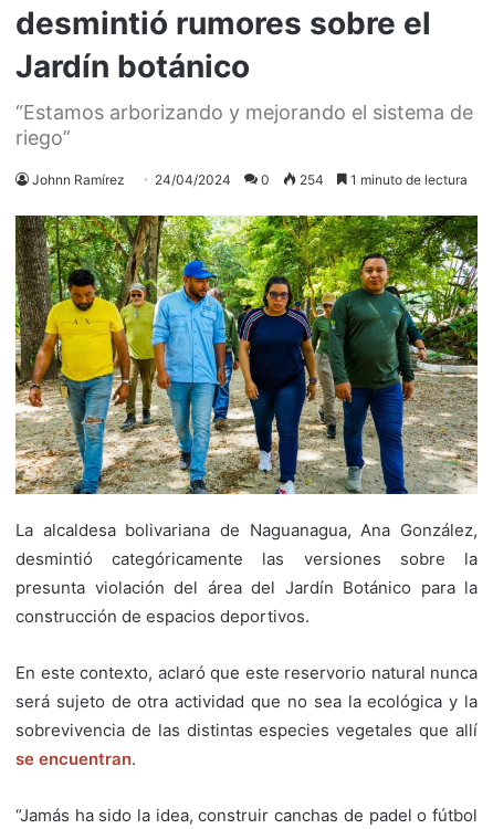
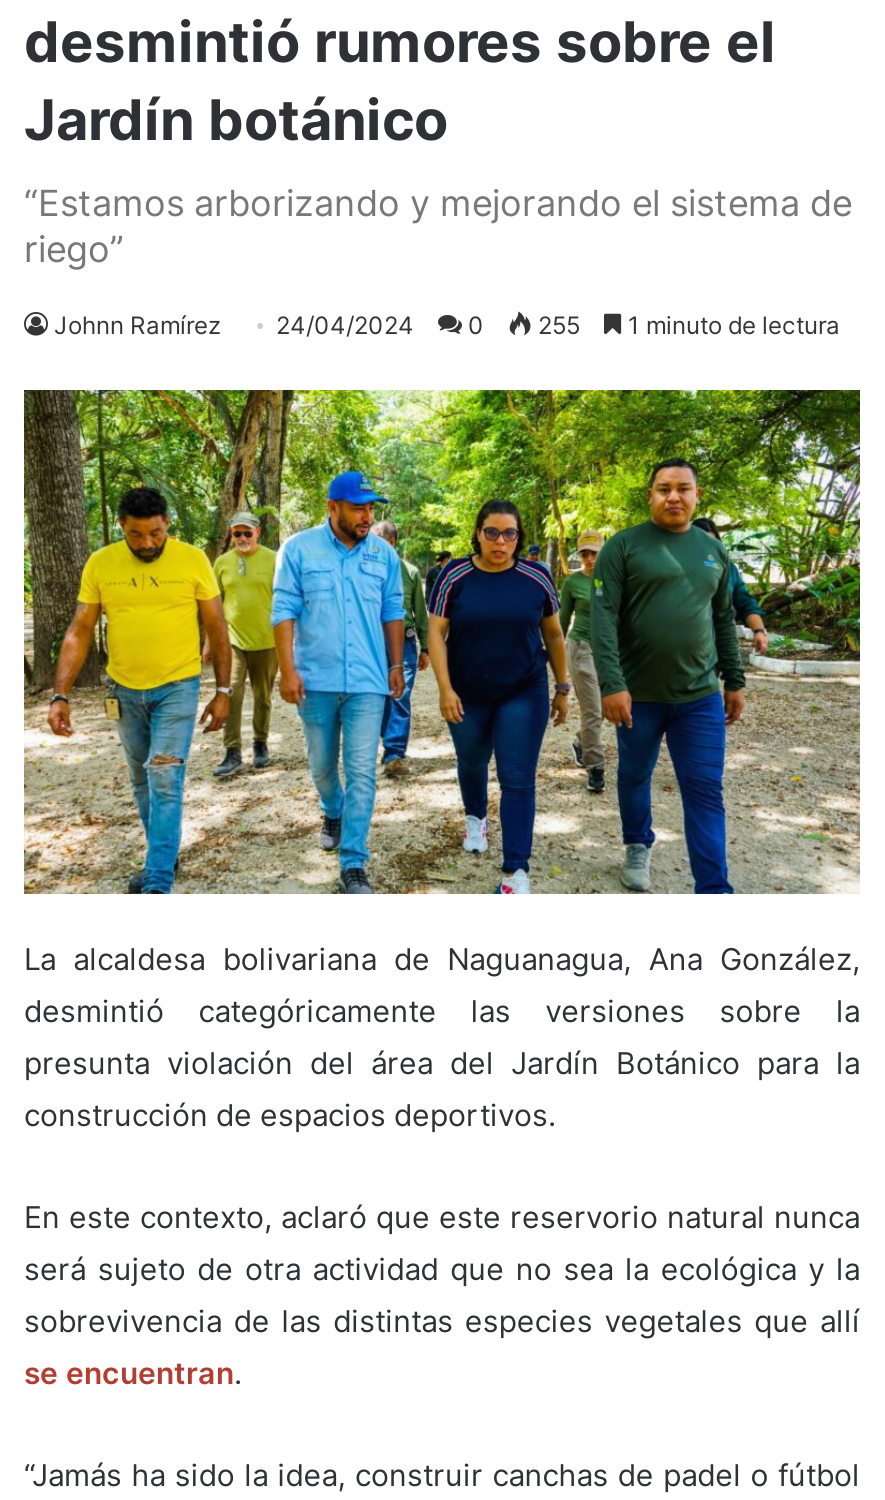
- Johnn Ramírez 24/04/2024 0 254 1 minuto de lectura
+ Johnn Ramírez 24/04/2024 0 255 1 minuto de lectura
